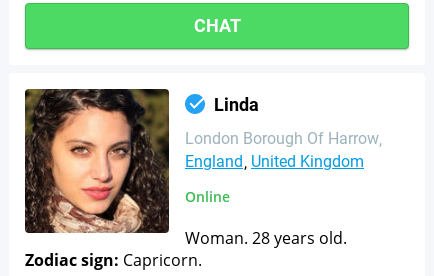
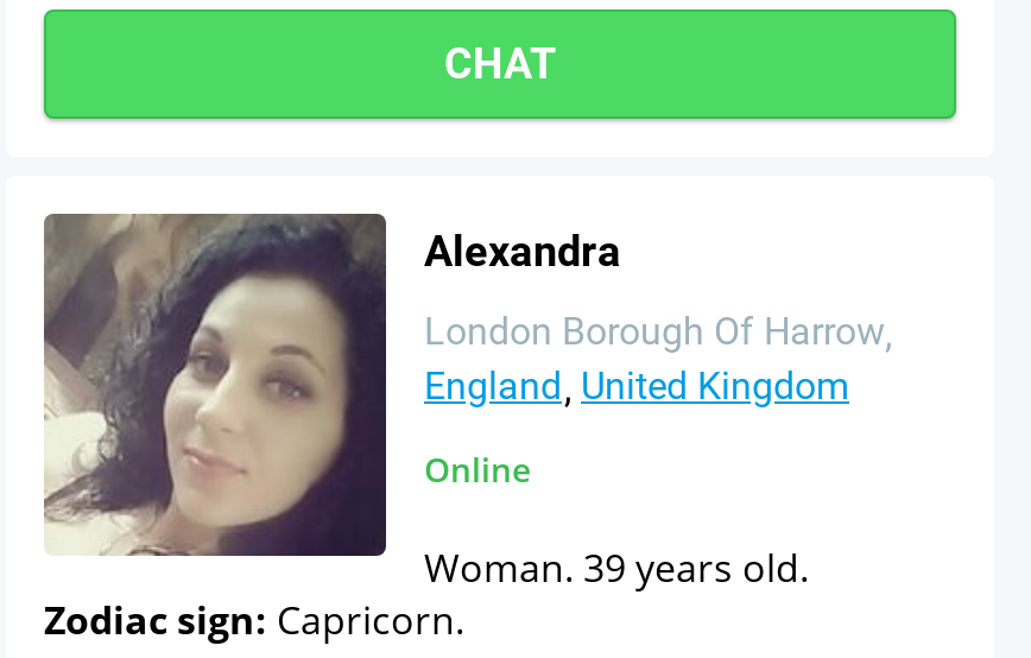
- [image]
- Woman. 28 years old.
+ [image]
+ Woman. 39 years old.

- Linda
+ Alexandra
